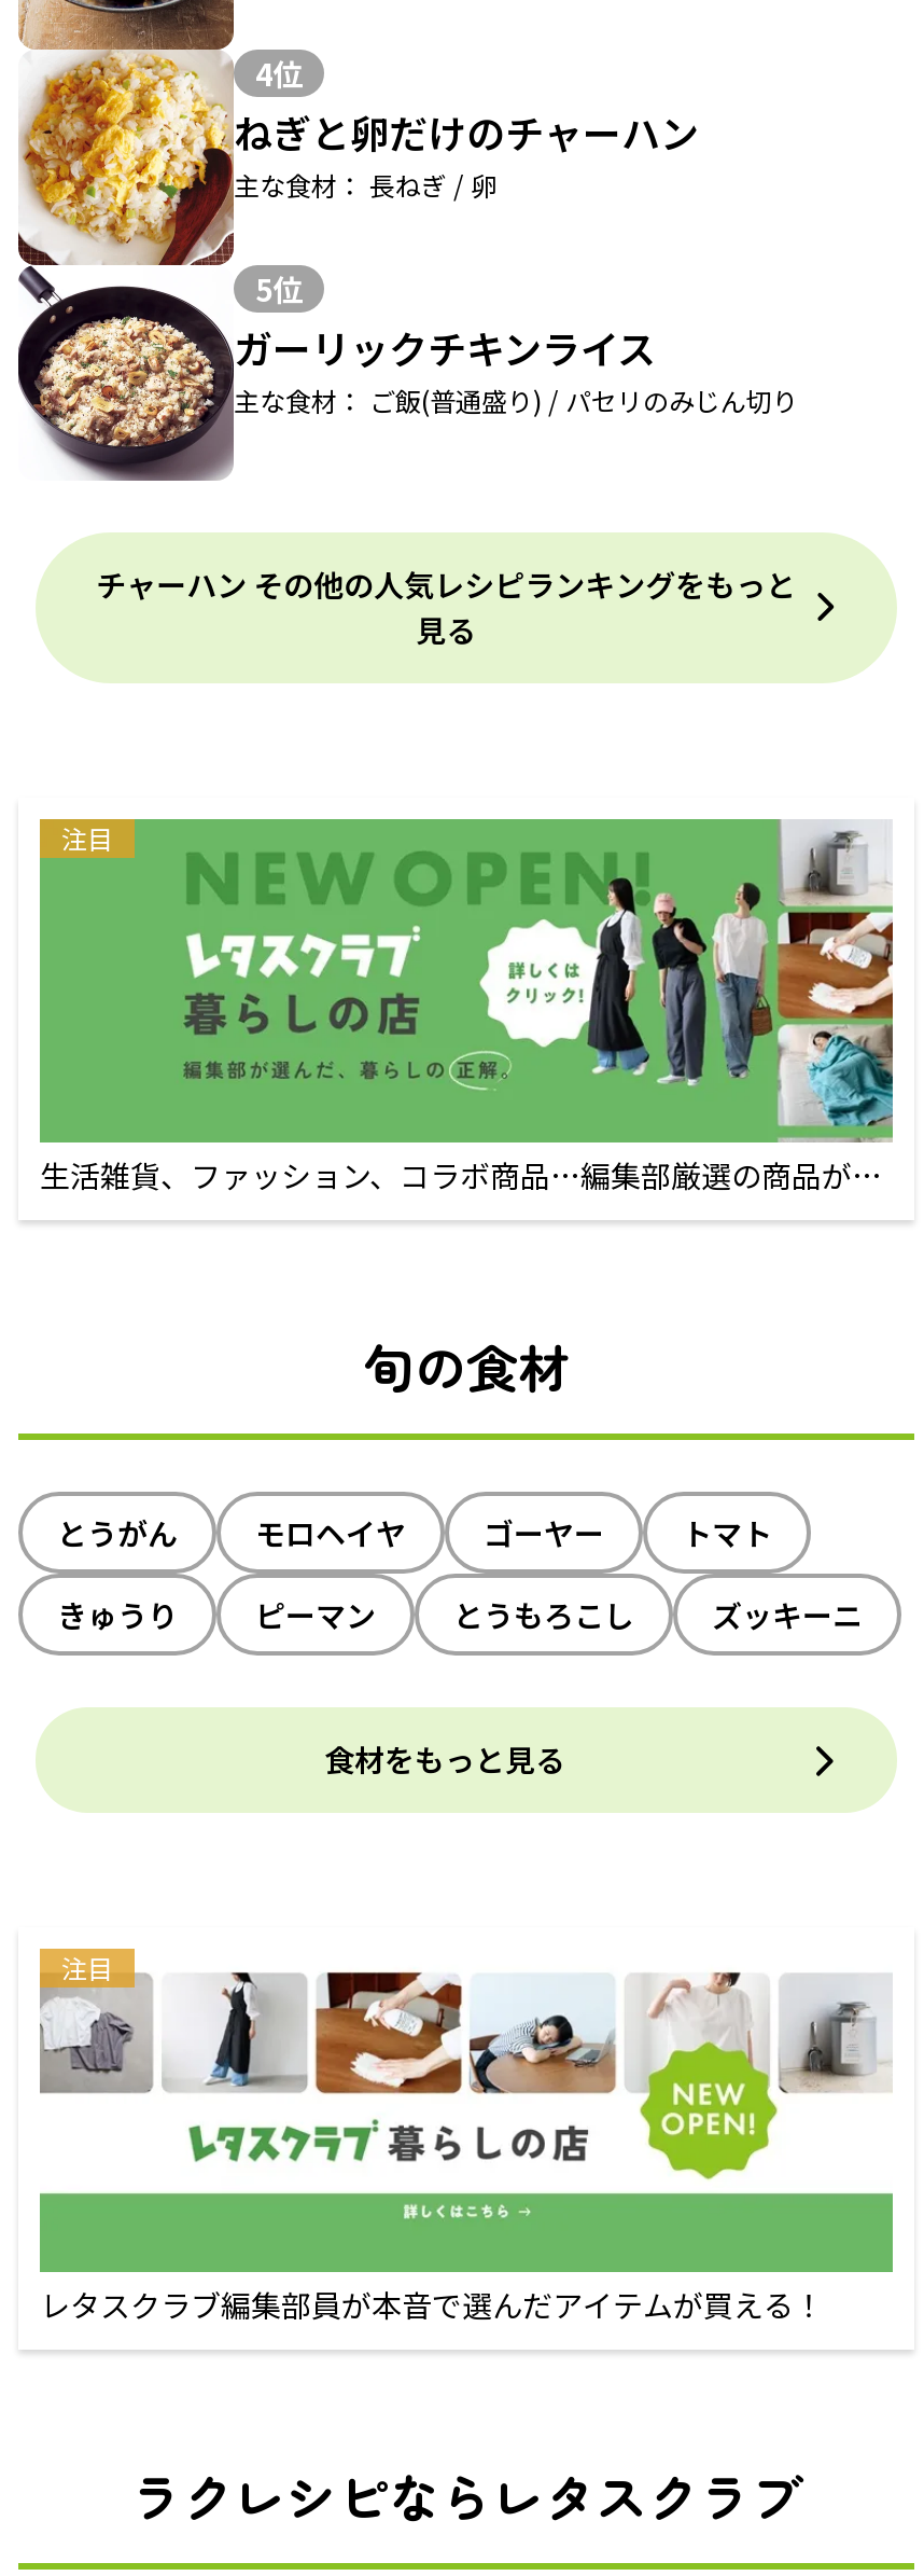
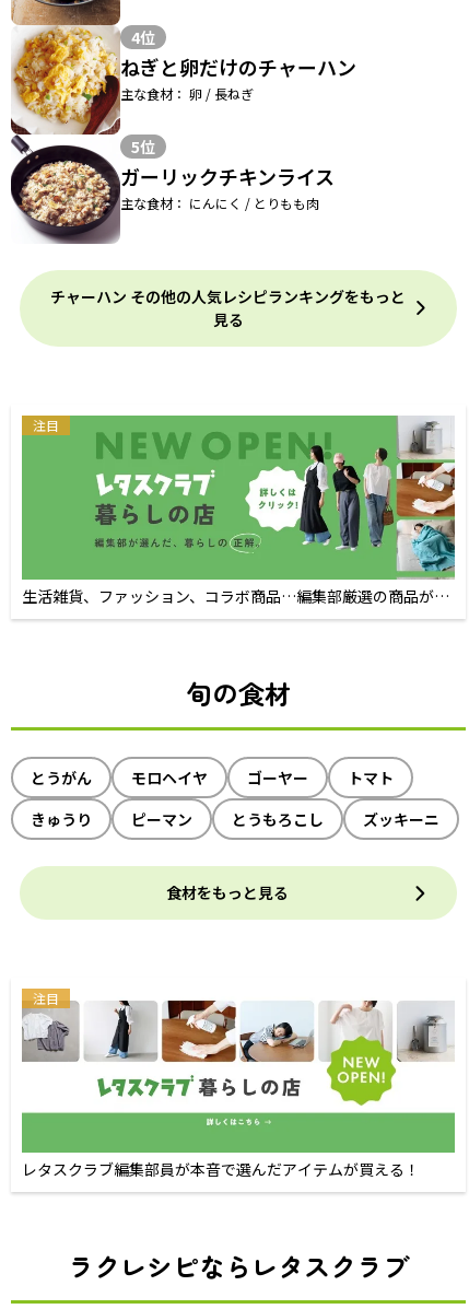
- 主な食材： 長ねぎ / 卵
+ 主な食材： 卵 / 長ねぎ

- 主な食材： ご飯(普通盛り) / パセリのみじん切り
+ 主な食材： にんにく / とりもも肉
